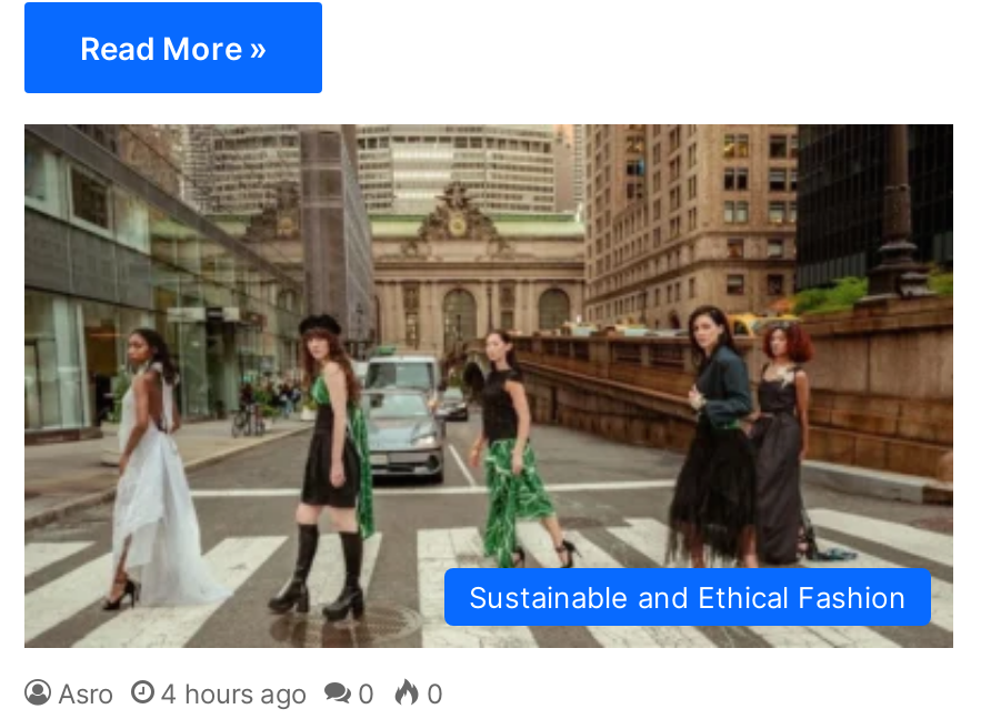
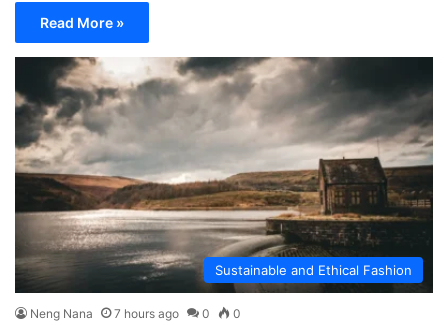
- [image]
- Asro
- 4 hours ago
+ [image]
+ Neng Nana
+ 7 hours ago
